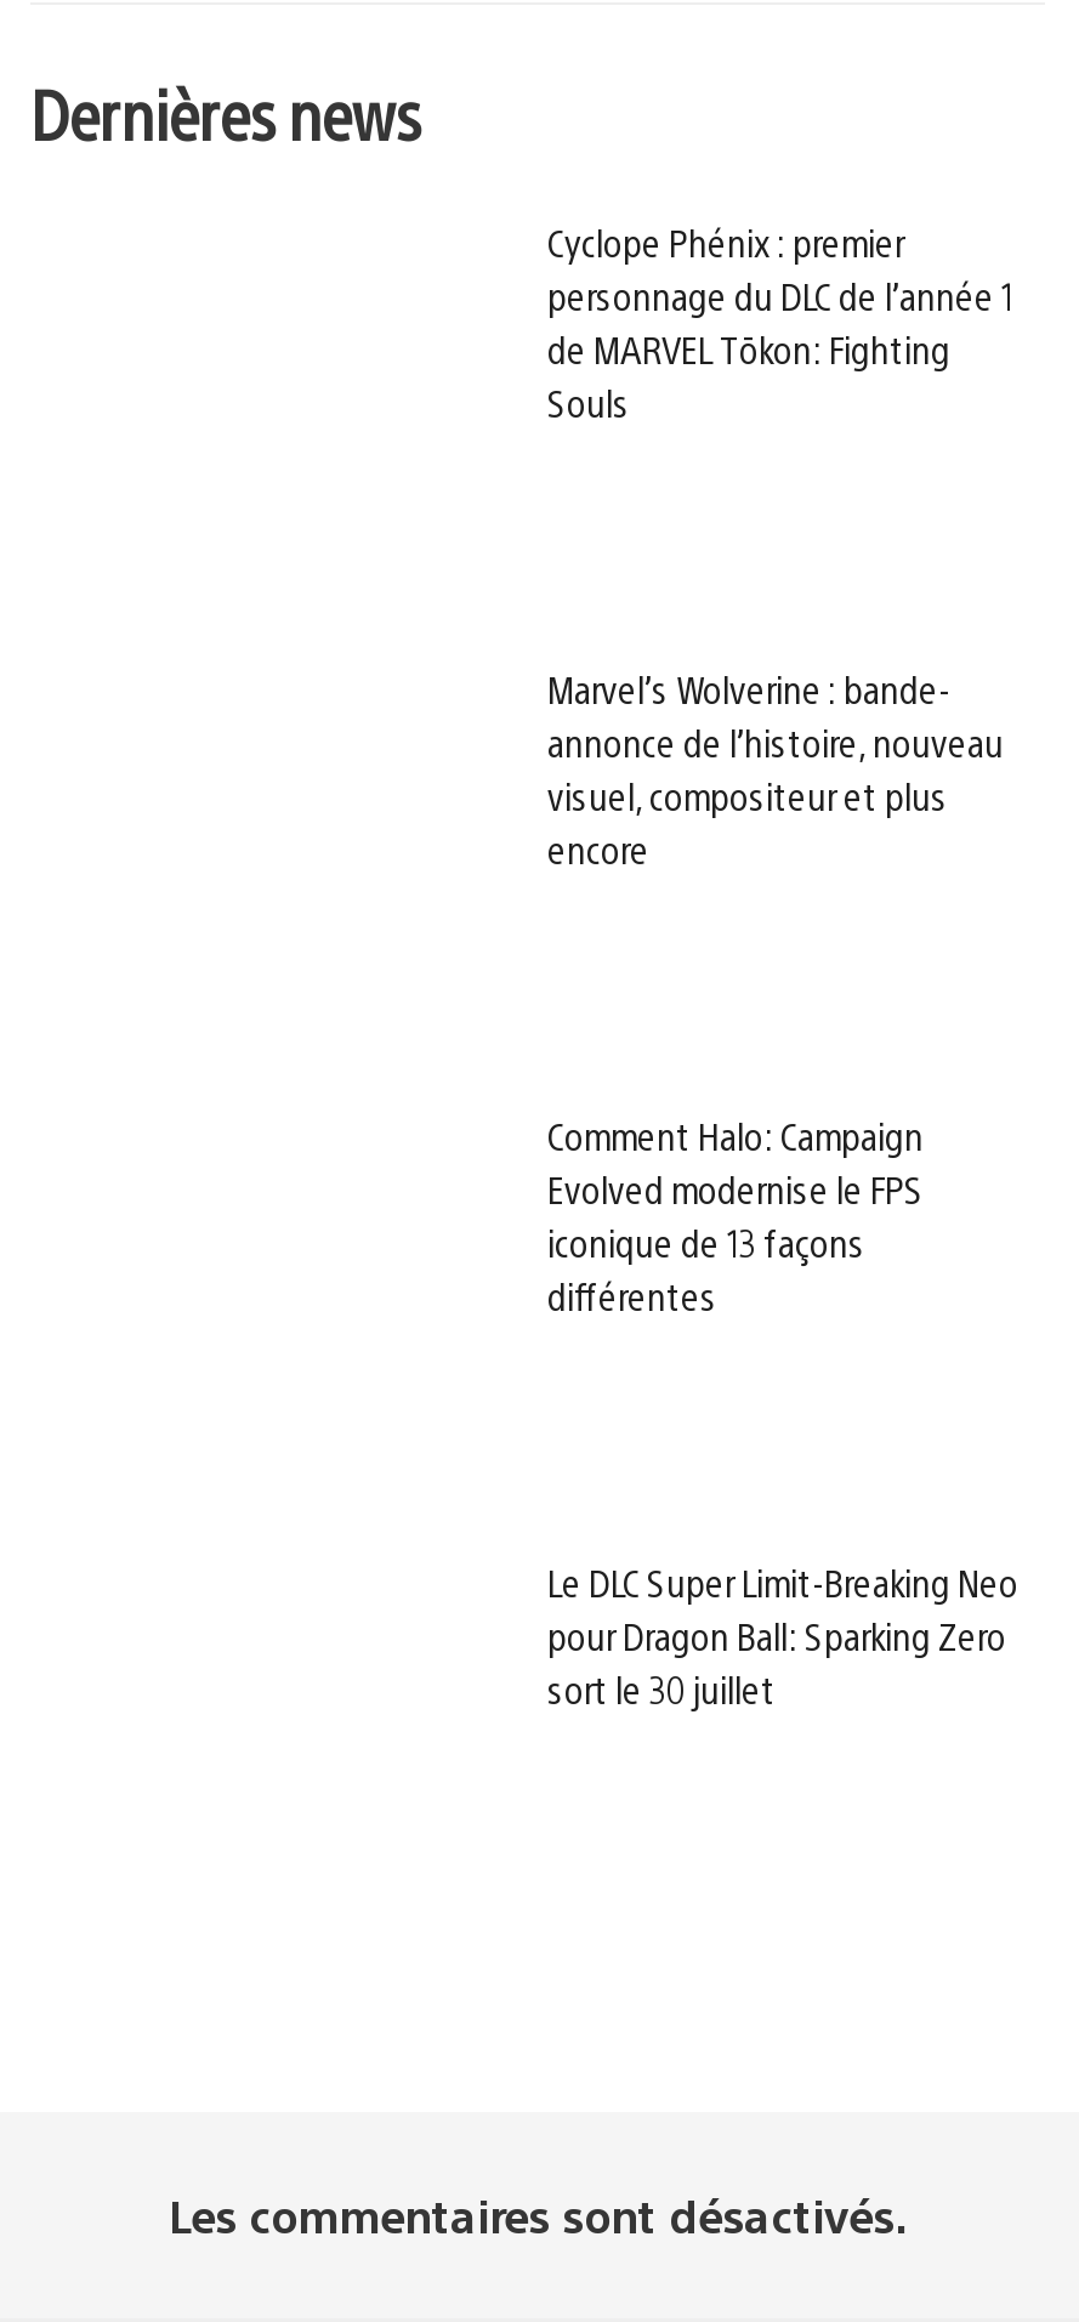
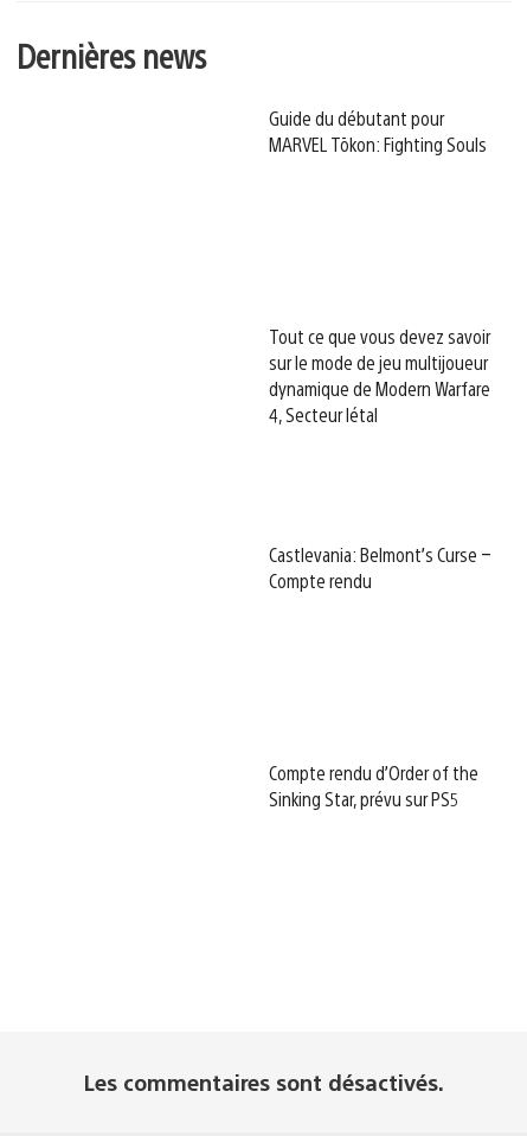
- Cyclope Phénix : premier
- personnage du DLC de l’année 1
- de MARVEL Tōkon: Fighting
- Souls
+ Guide du débutant pour
+ MARVEL Tōkon: Fighting Souls

- Marvel’s Wolverine : bande-
- annonce de l’histoire, nouveau
- visuel, compositeur et plus
- encore
+ Tout ce que vous devez savoir
+ sur le mode de jeu multijoueur
+ dynamique de Modern Warfare
+ 4, Secteur létal

- Comment Halo: Campaign
- Evolved modernise le FPS
- iconique de 13 façons
- différentes
+ Castlevania: Belmont’s Curse –
+ Compte rendu

- Le DLC Super Limit-Breaking Neo
- pour Dragon Ball: Sparking Zero
- sort le 30 juillet
+ Compte rendu d’Order of the
+ Sinking Star, prévu sur PS5
